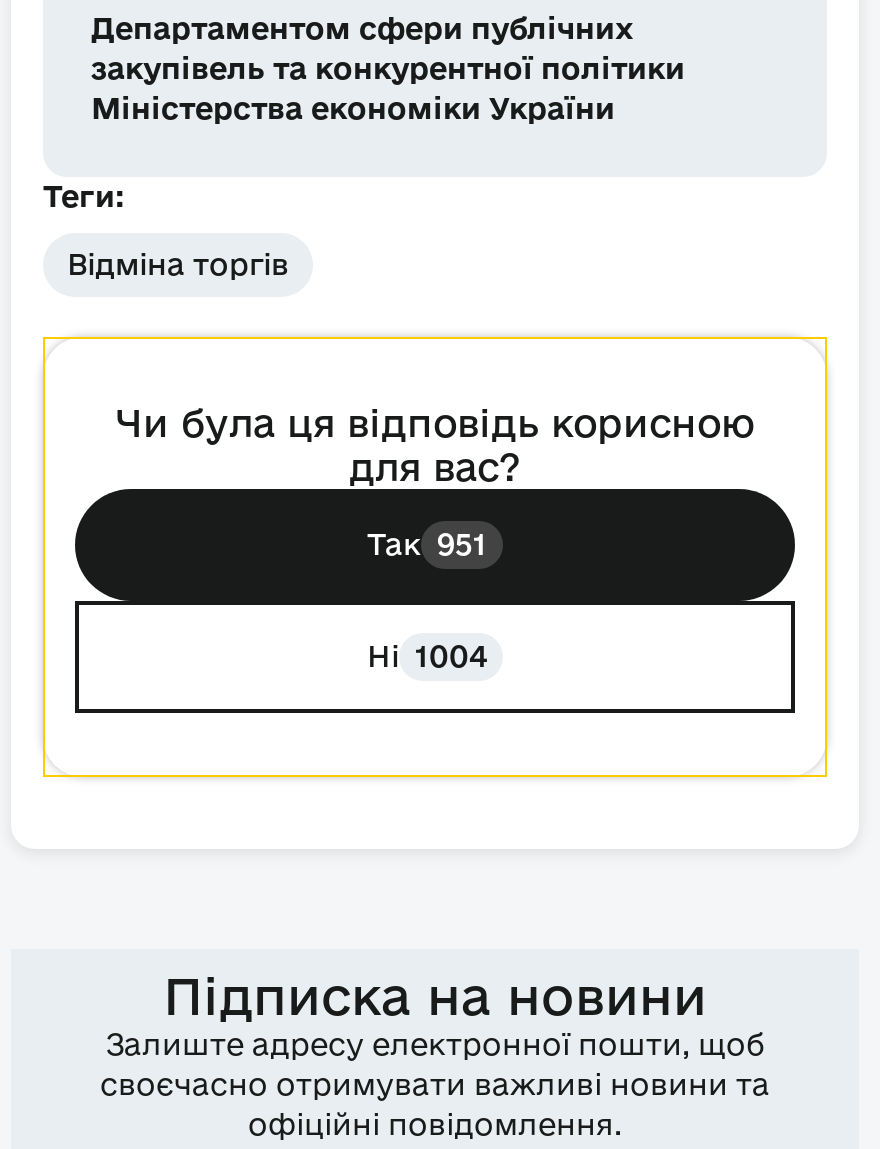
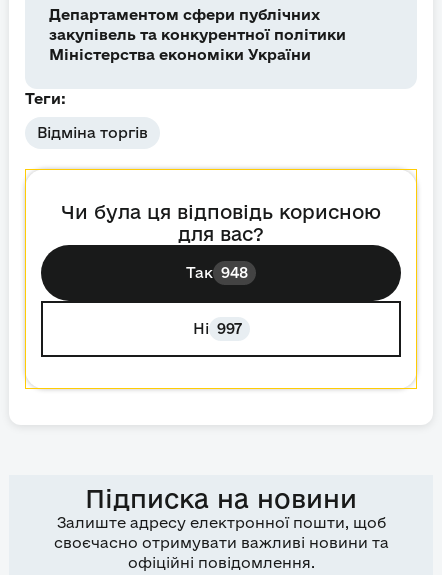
- Так 951
+ Так 948

- Ні 1004
+ Ні 997
